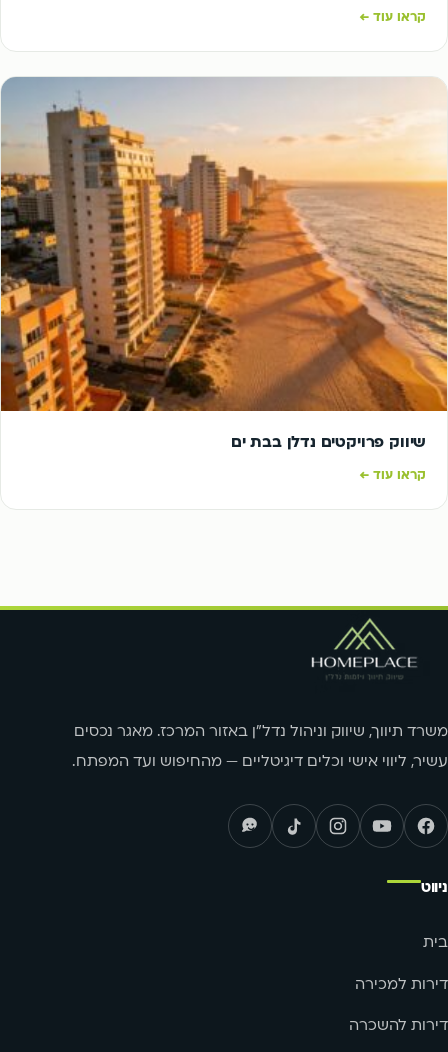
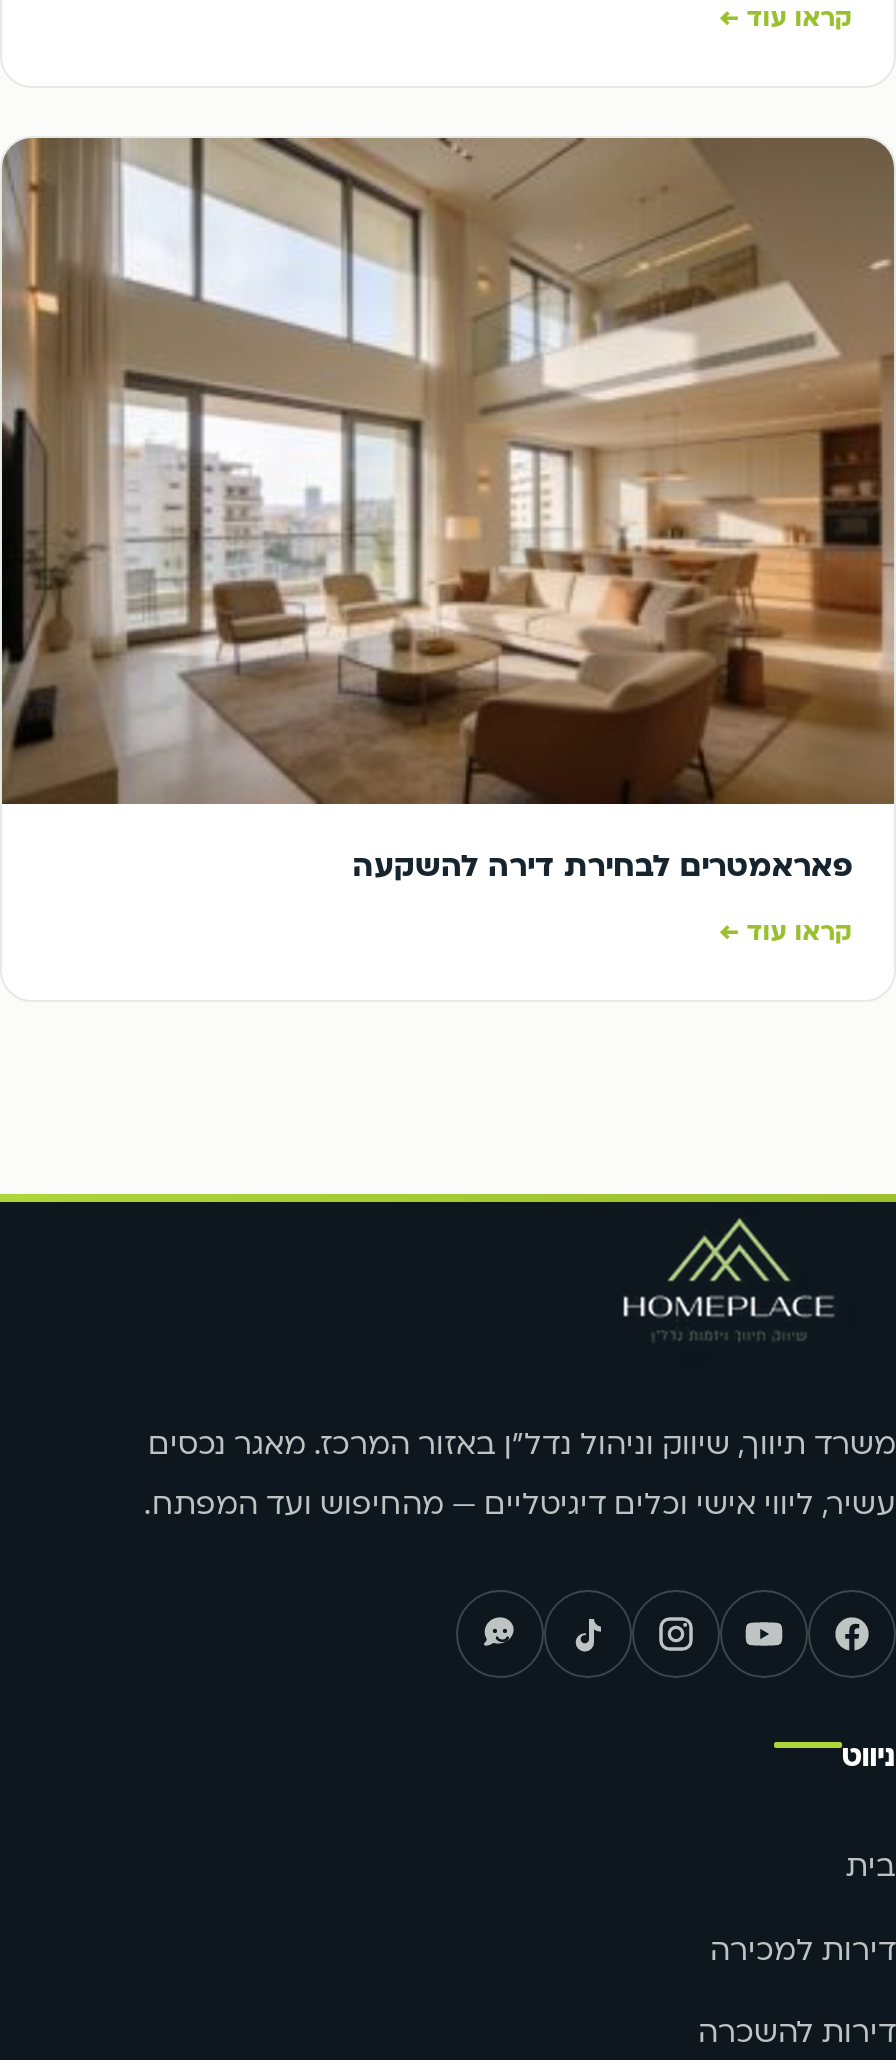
- [image]
- שיווק פרויקטים נדלן בבת ים
+ [image]
+ פאראמטרים לבחירת דירה להשקעה
